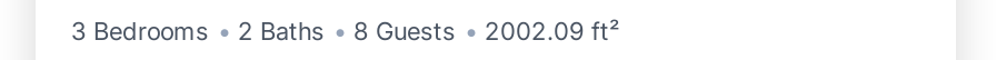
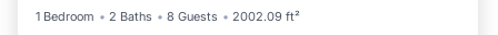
- 3 Bedrooms
+ 1 Bedroom
